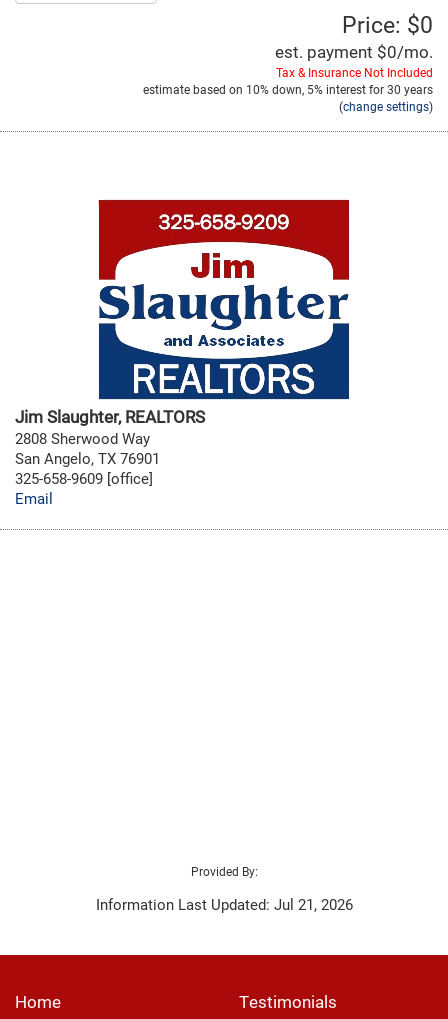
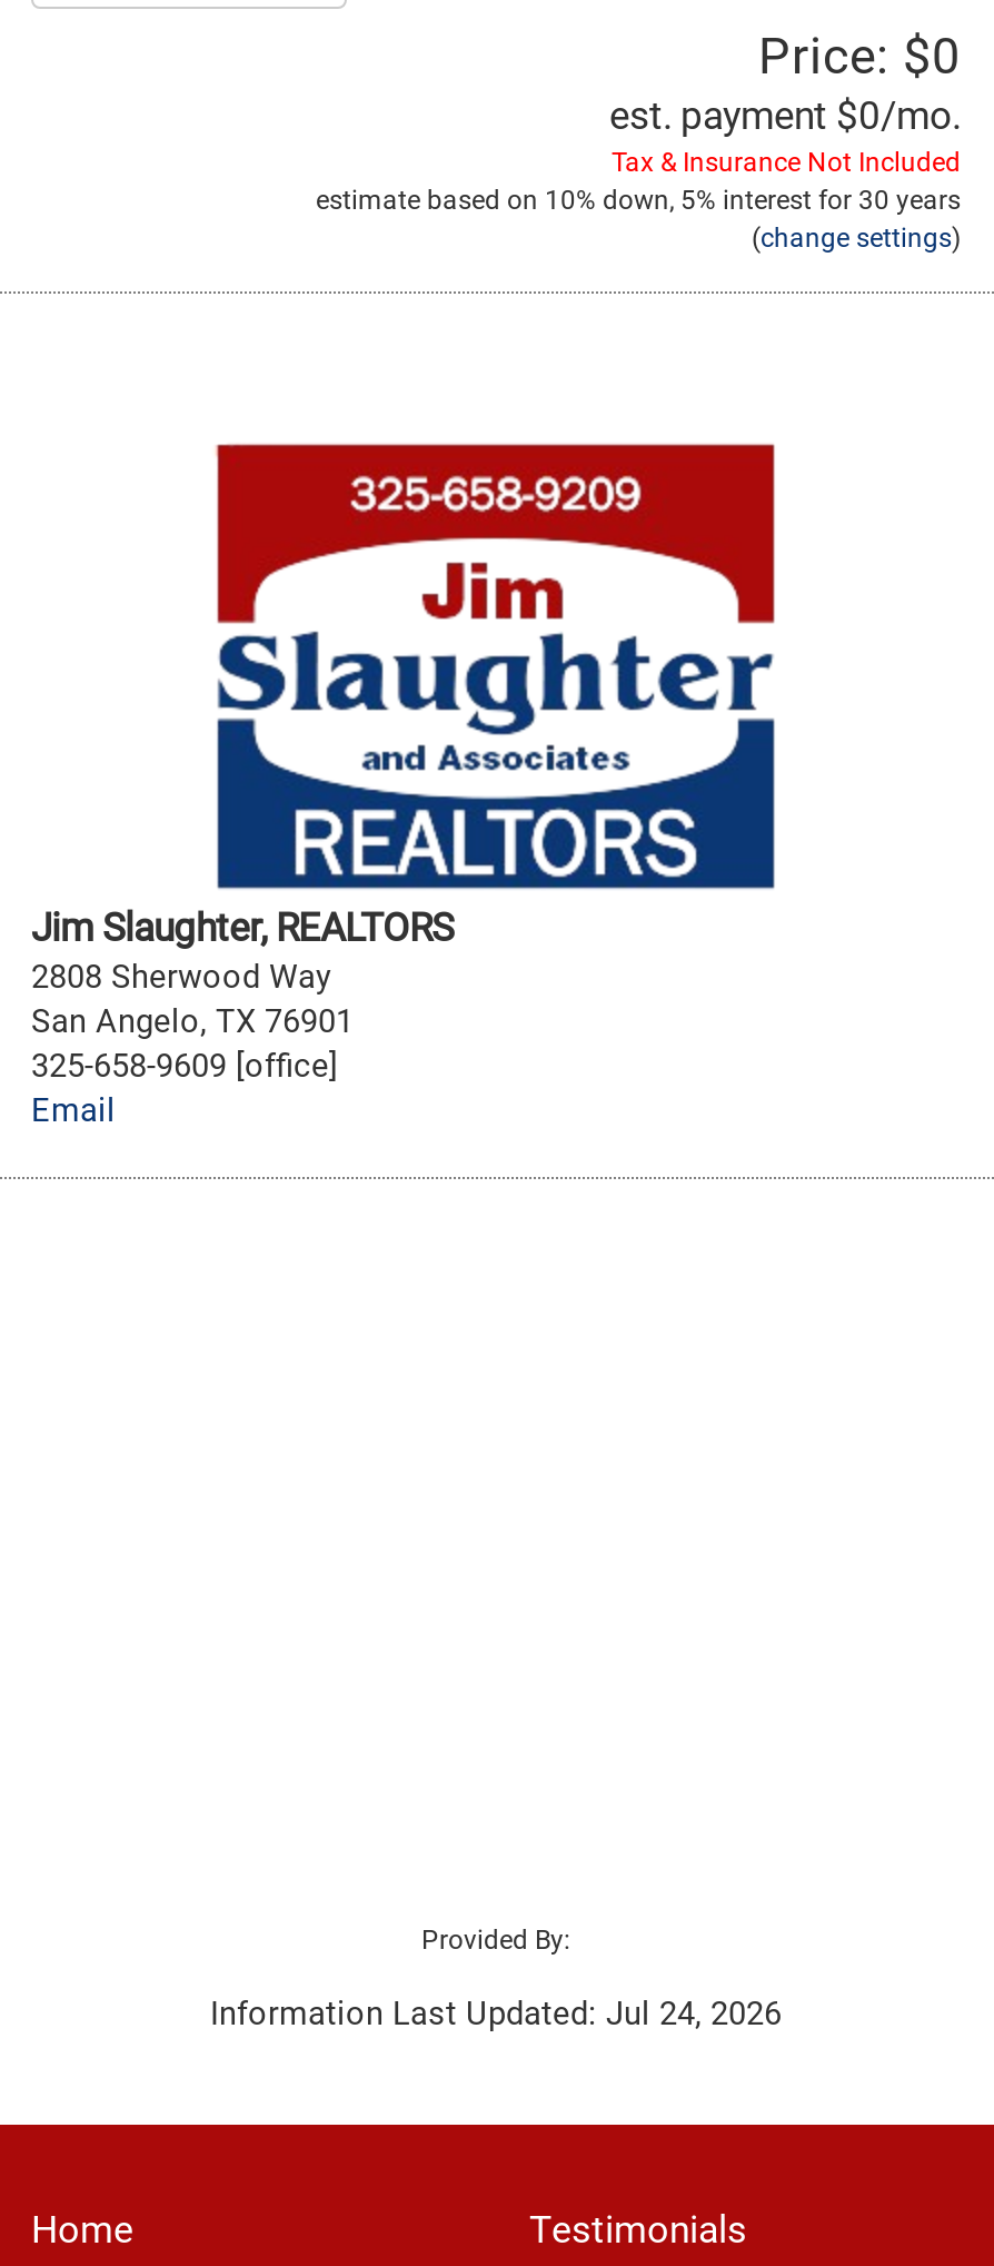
- Information Last Updated: Jul 21, 2026
+ Information Last Updated: Jul 24, 2026
